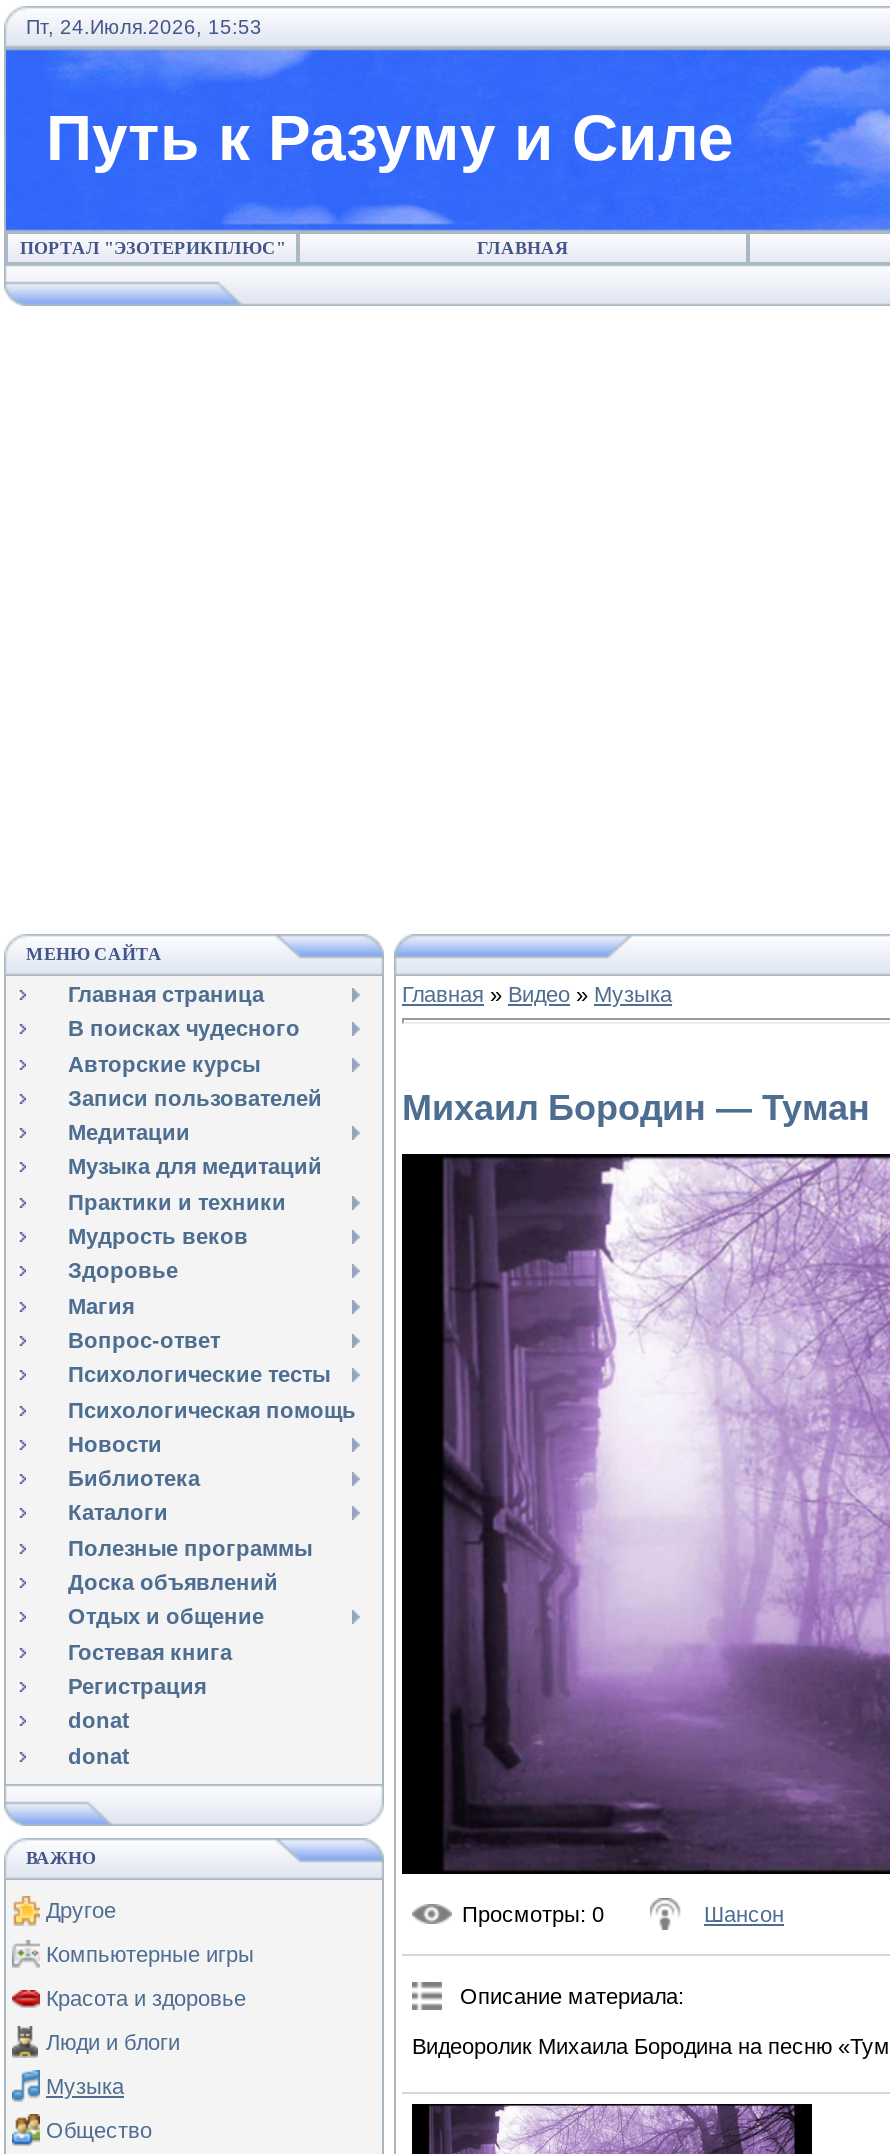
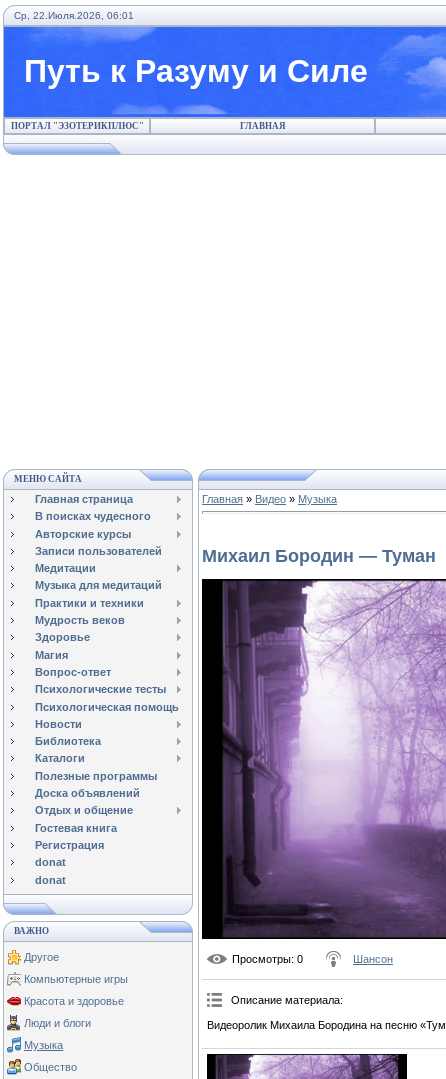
- Пт, 24.Июля.2026, 15:53
+ Ср, 22.Июля.2026, 06:01
